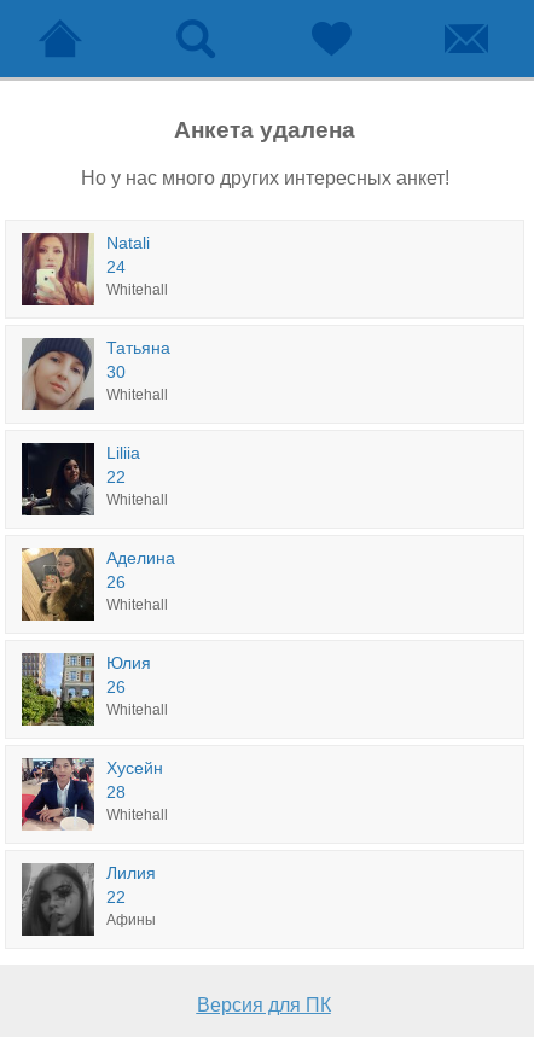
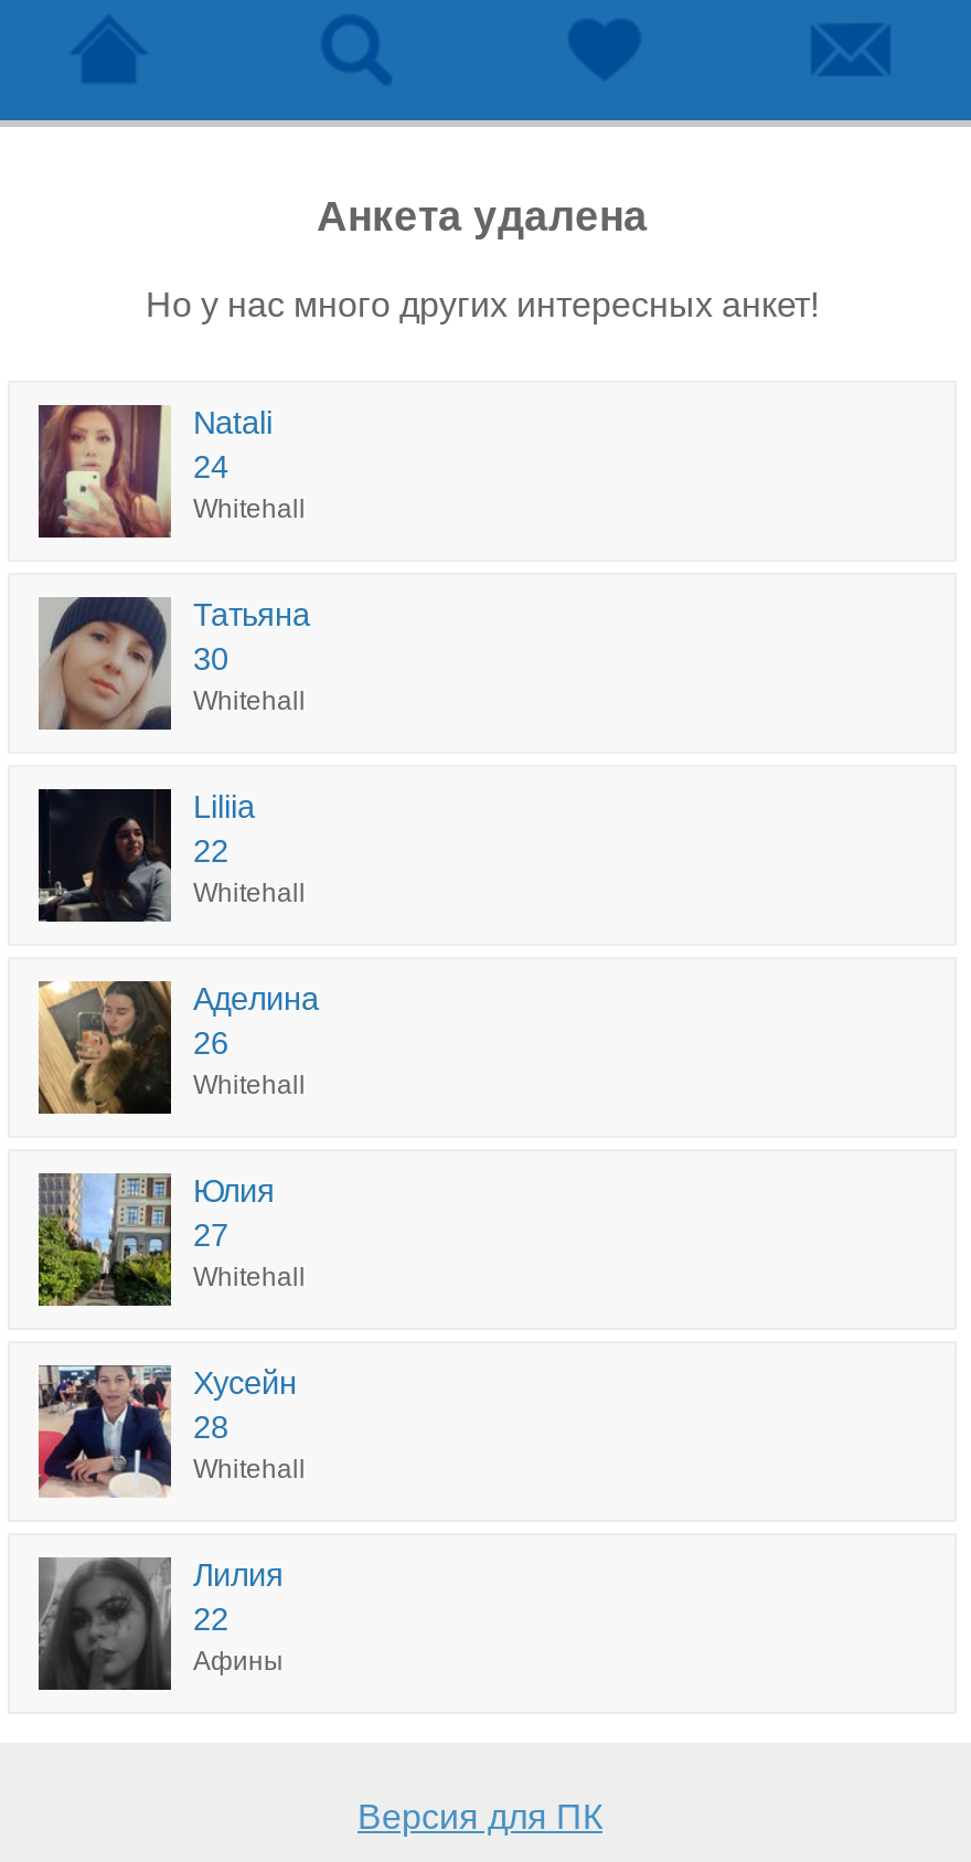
- 26
+ 27
